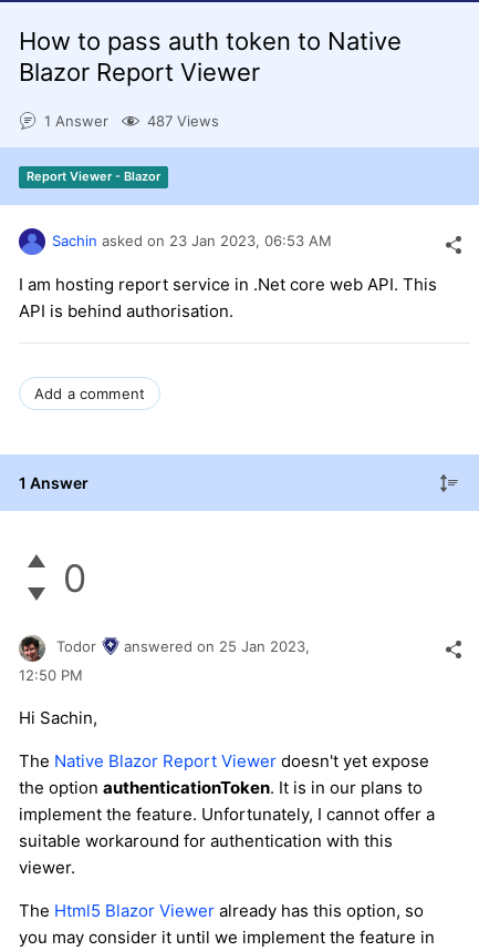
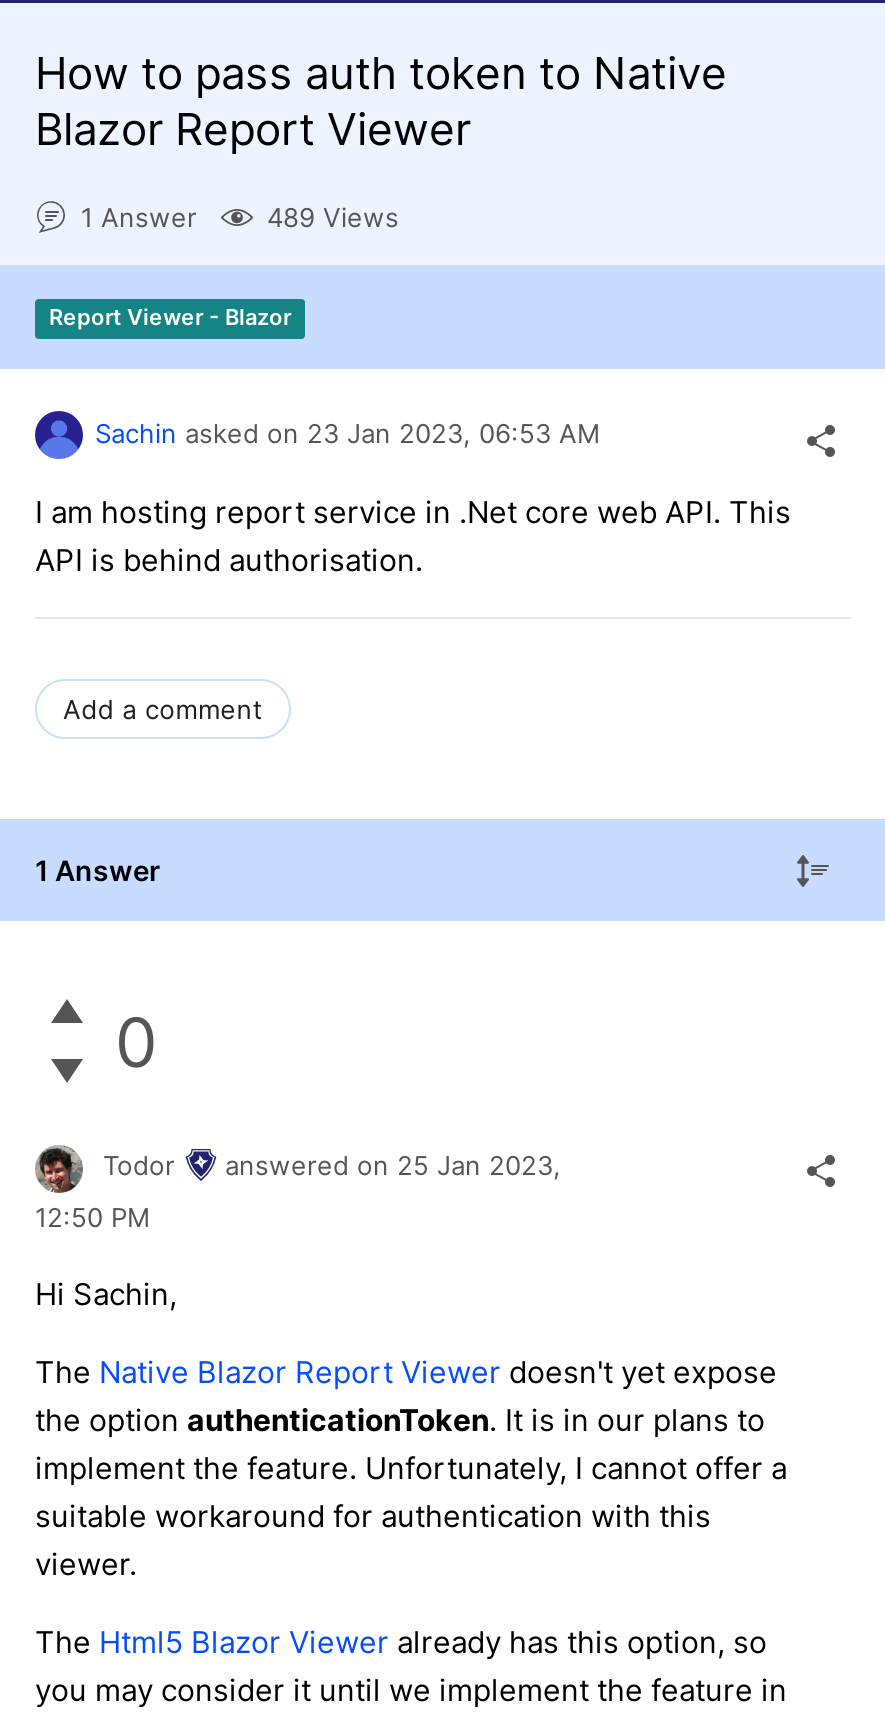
- 487 Views
+ 489 Views
